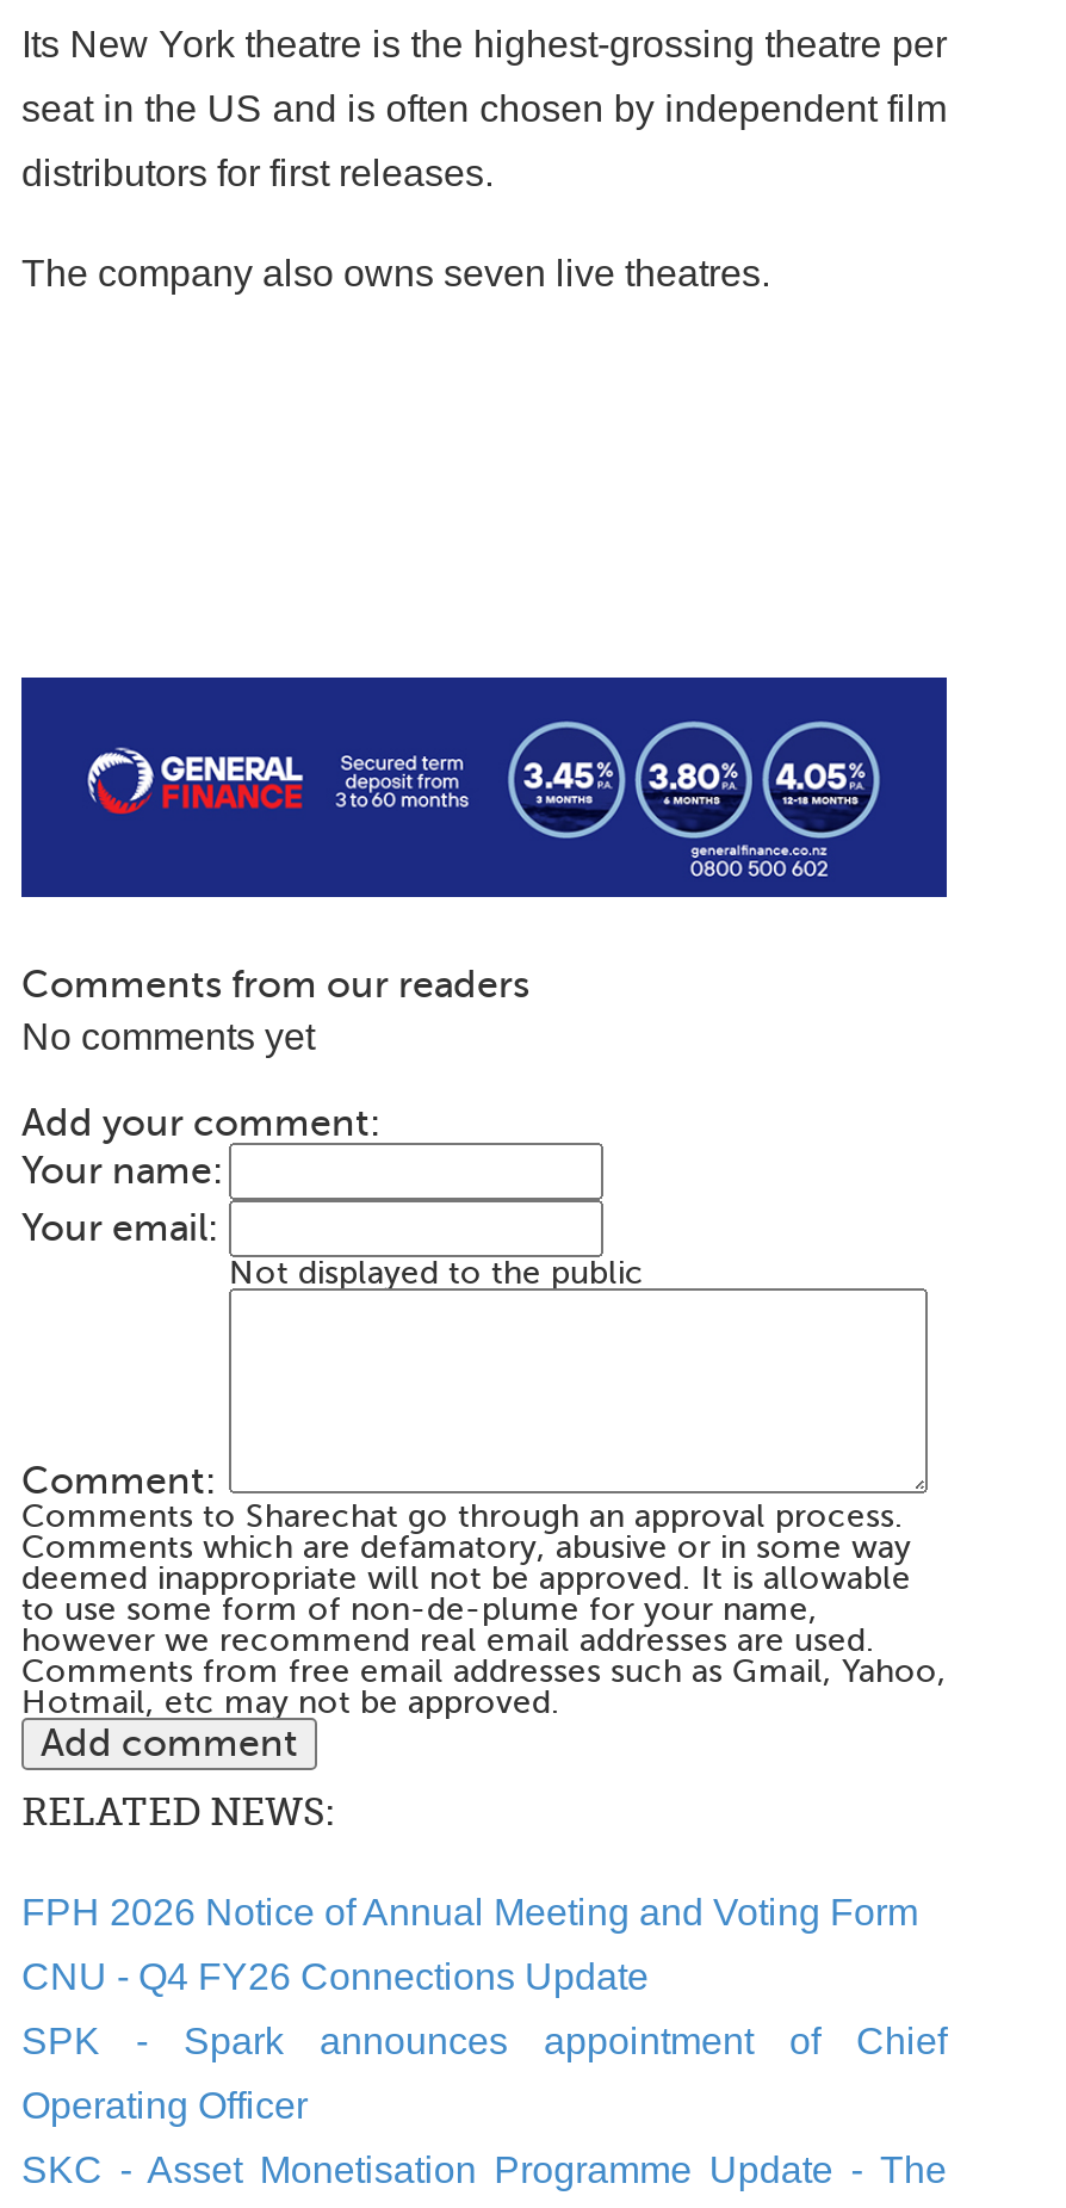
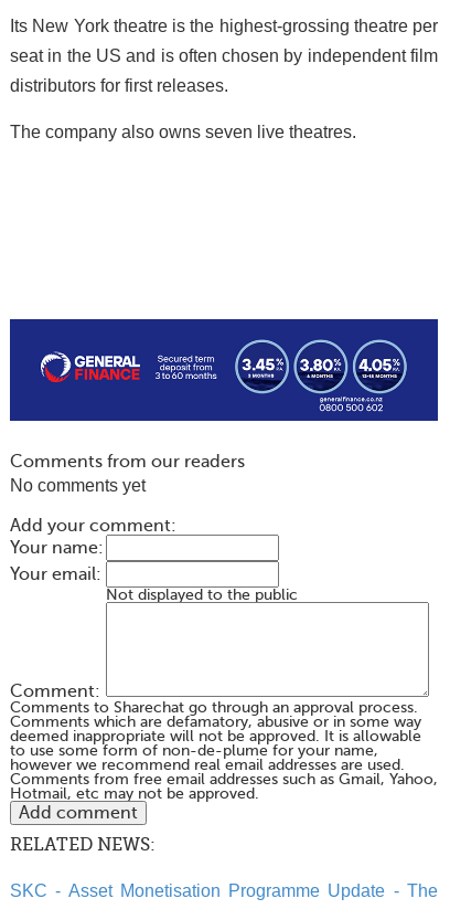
- FPH 2026 Notice of Annual Meeting and Voting Form
- CNU - Q4 FY26 Connections Update
- SPK - Spark announces appointment of Chief
- Operating Officer
